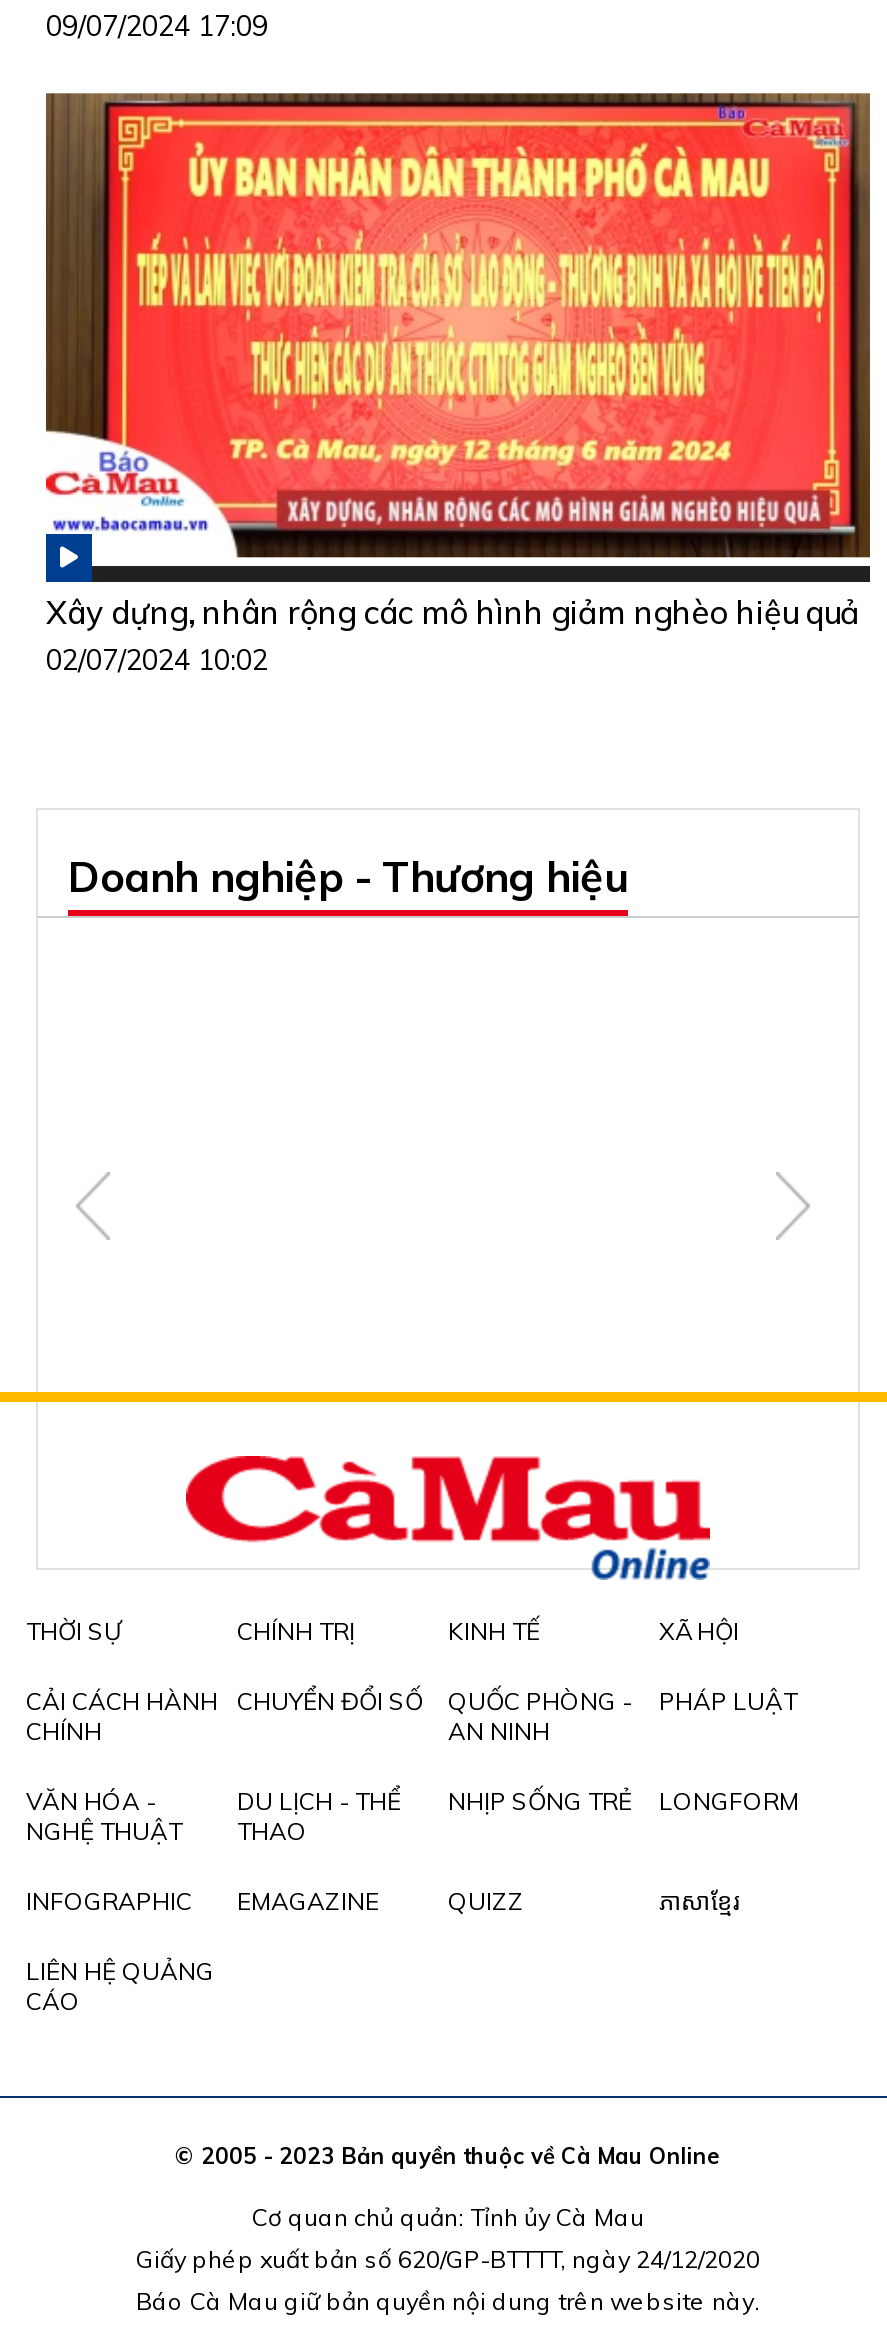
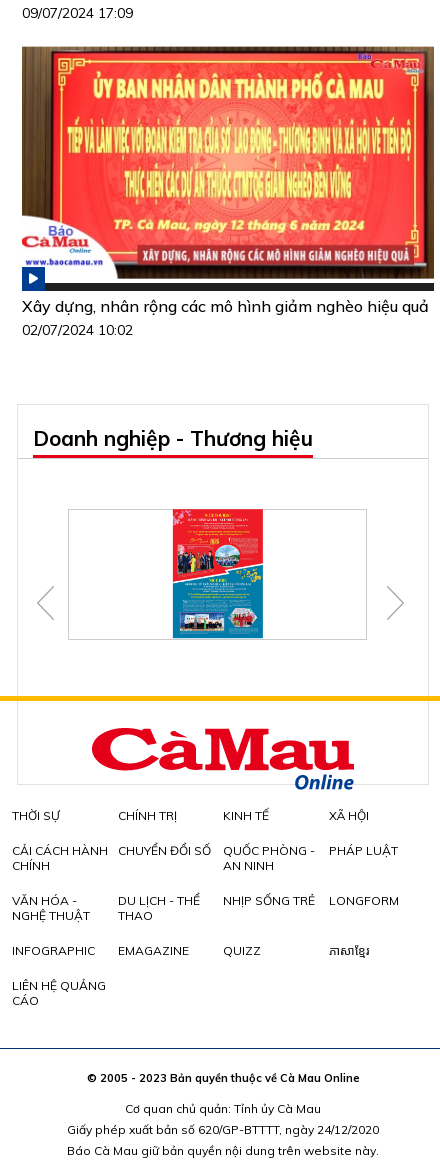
+ [image]
